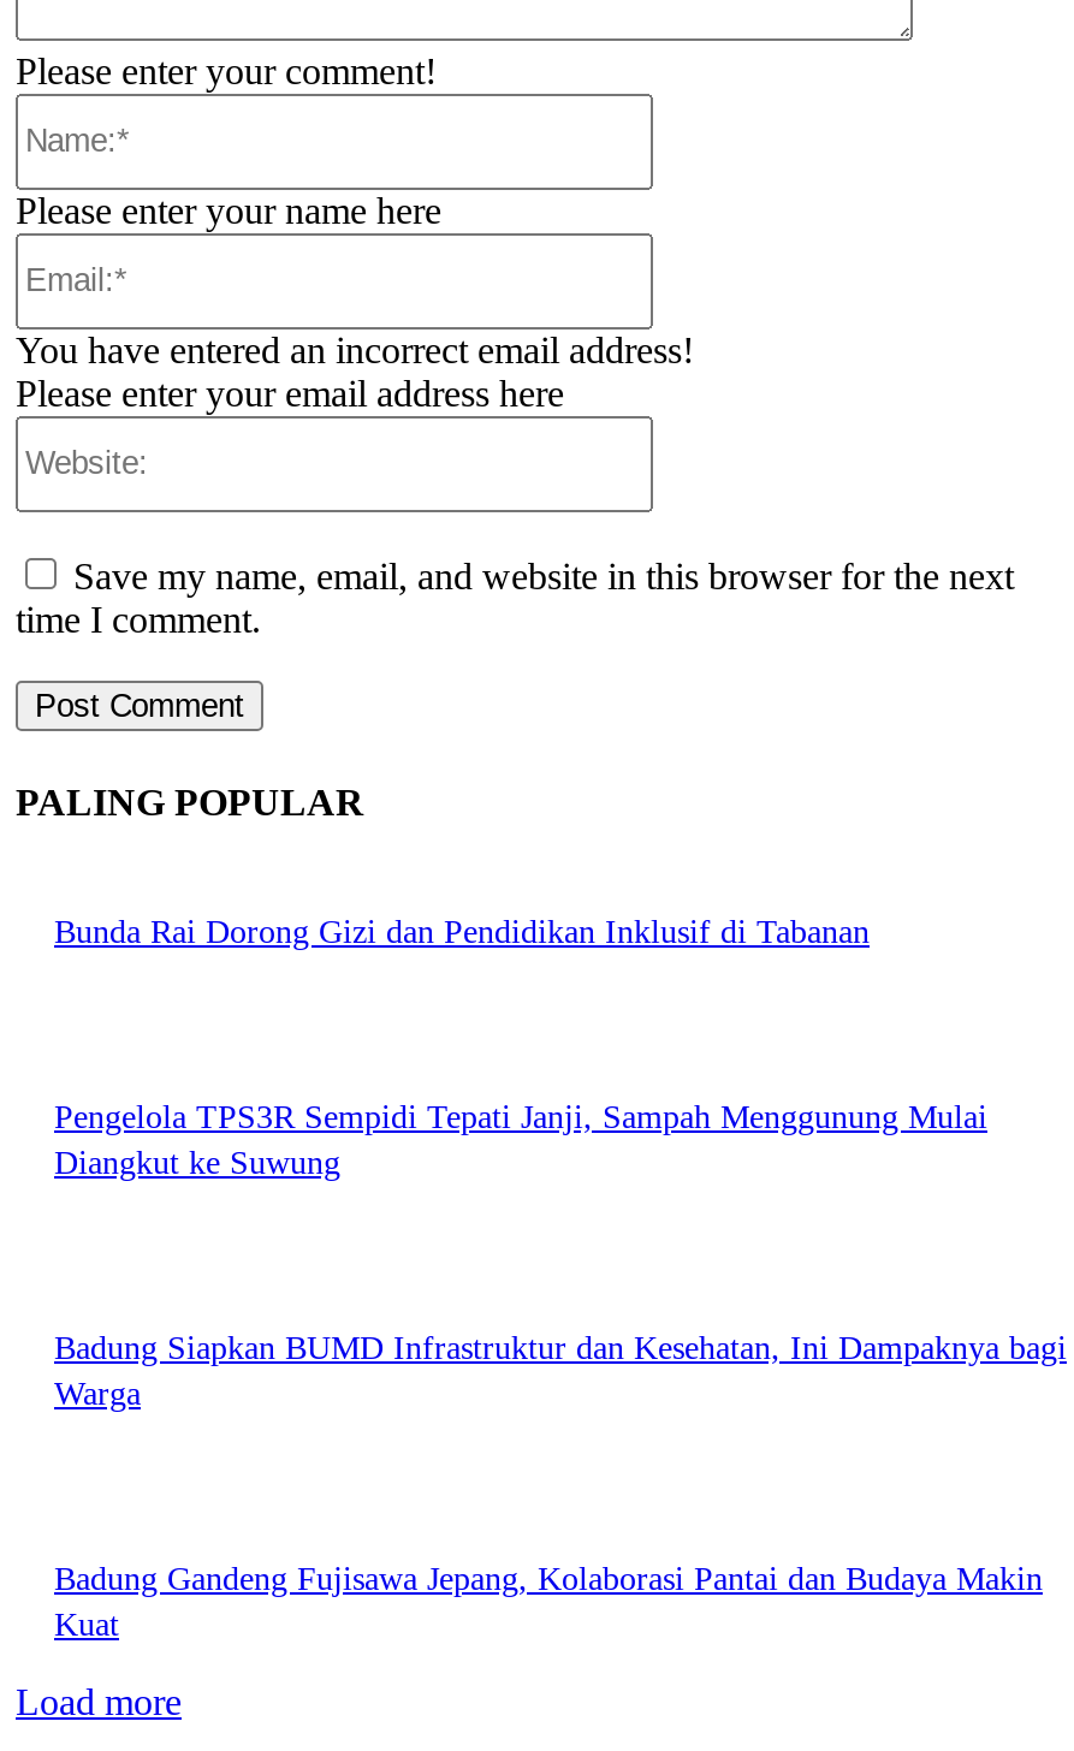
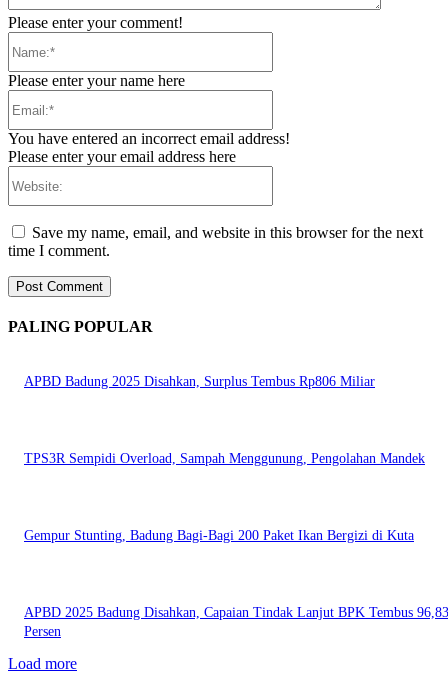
- Bunda Rai Dorong Gizi dan Pendidikan Inklusif di Tabanan
+ APBD Badung 2025 Disahkan, Surplus Tembus Rp806 Miliar

- Pengelola TPS3R Sempidi Tepati Janji, Sampah Menggunung Mulai
- Diangkut ke Suwung
+ TPS3R Sempidi Overload, Sampah Menggunung, Pengolahan Mandek

- Badung Siapkan BUMD Infrastruktur dan Kesehatan, Ini Dampaknya bagi
- Warga
+ Gempur Stunting, Badung Bagi-Bagi 200 Paket Ikan Bergizi di Kuta

- Badung Gandeng Fujisawa Jepang, Kolaborasi Pantai dan Budaya Makin
- Kuat
+ APBD 2025 Badung Disahkan, Capaian Tindak Lanjut BPK Tembus 96,83
+ Persen
